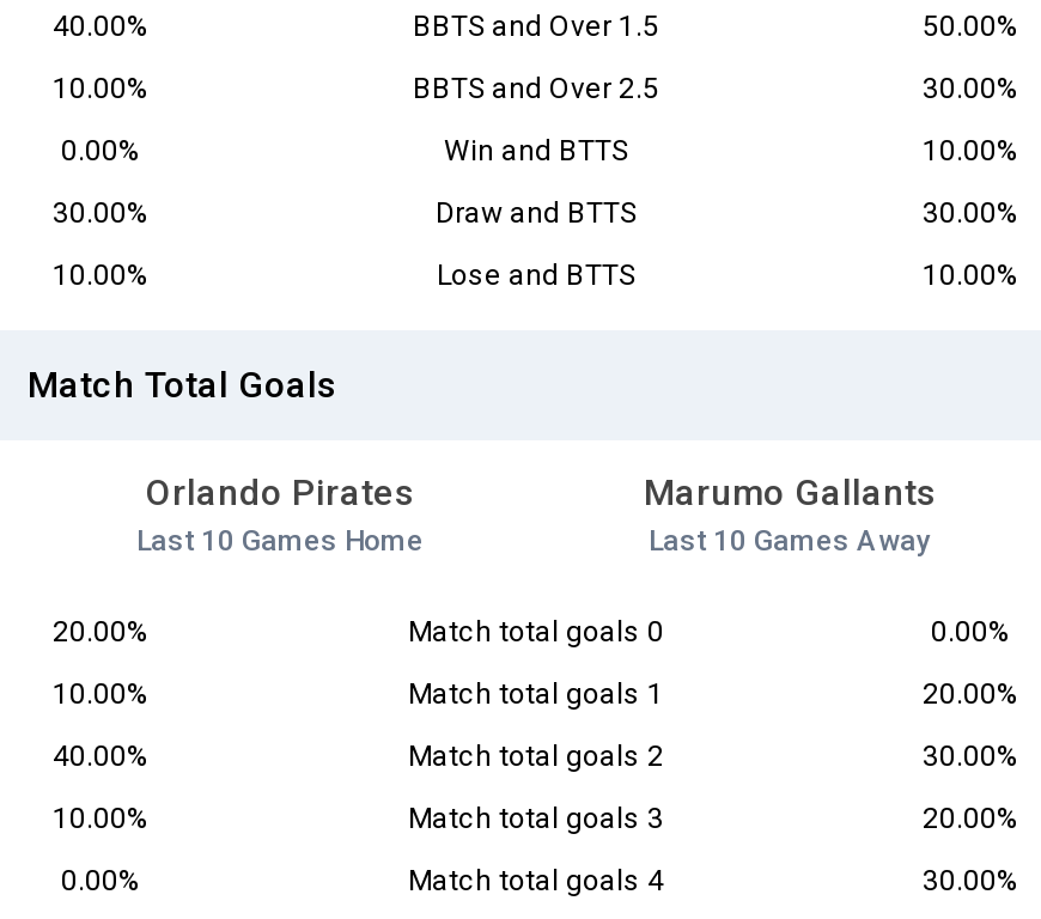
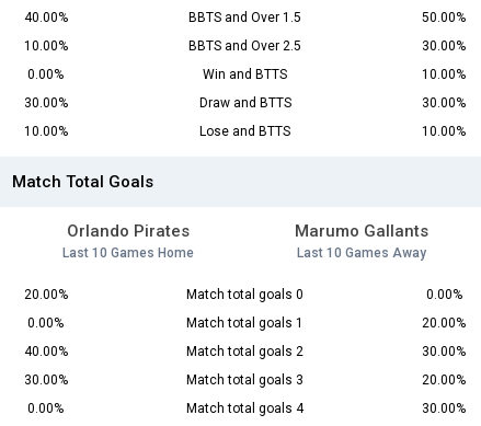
- 10.00%
+ 0.00%

- 10.00%
+ 30.00%
